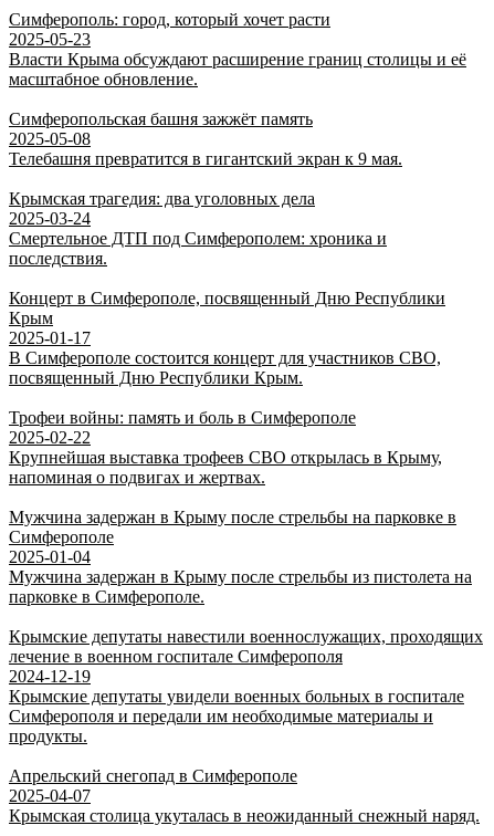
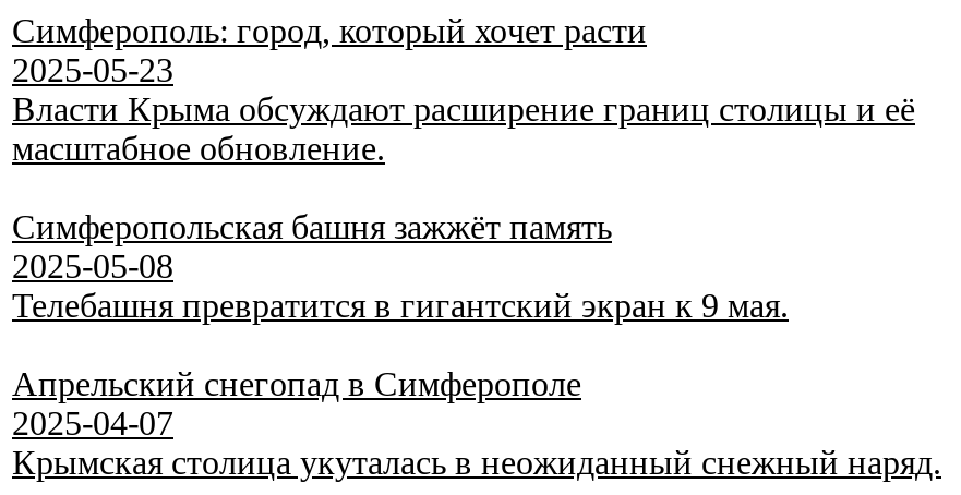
- Крымская трагедия: два уголовных дела
- 2025-03-24
- Смертельное ДТП под Симферополем: хроника и
- последствия.
- Концерт в Симферополе, посвященный Дню Республики
- Крым
- 2025-01-17
- В Симферополе состоится концерт для участников СВО,
- посвященный Дню Республики Крым.
- Трофеи войны: память и боль в Симферополе
- 2025-02-22
- Крупнейшая выставка трофеев СВО открылась в Крыму,
- напоминая о подвигах и жертвах.
- Мужчина задержан в Крыму после стрельбы на парковке в
- Симферополе
- 2025-01-04
- Мужчина задержан в Крыму после стрельбы из пистолета на
- парковке в Симферополе.
- Крымские депутаты навестили военнослужащих, проходящих
- лечение в военном госпитале Симферополя
- 2024-12-19
- Крымские депутаты увидели военных больных в госпитале
- Симферополя и передали им необходимые материалы и
- продукты.
